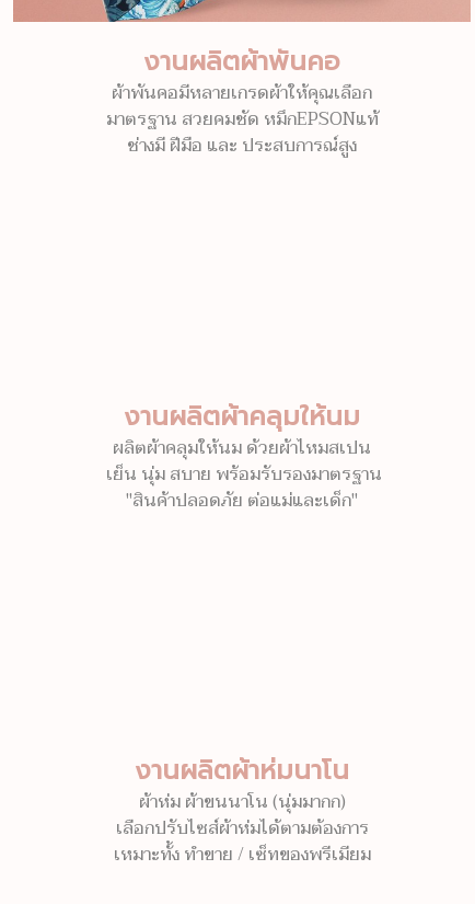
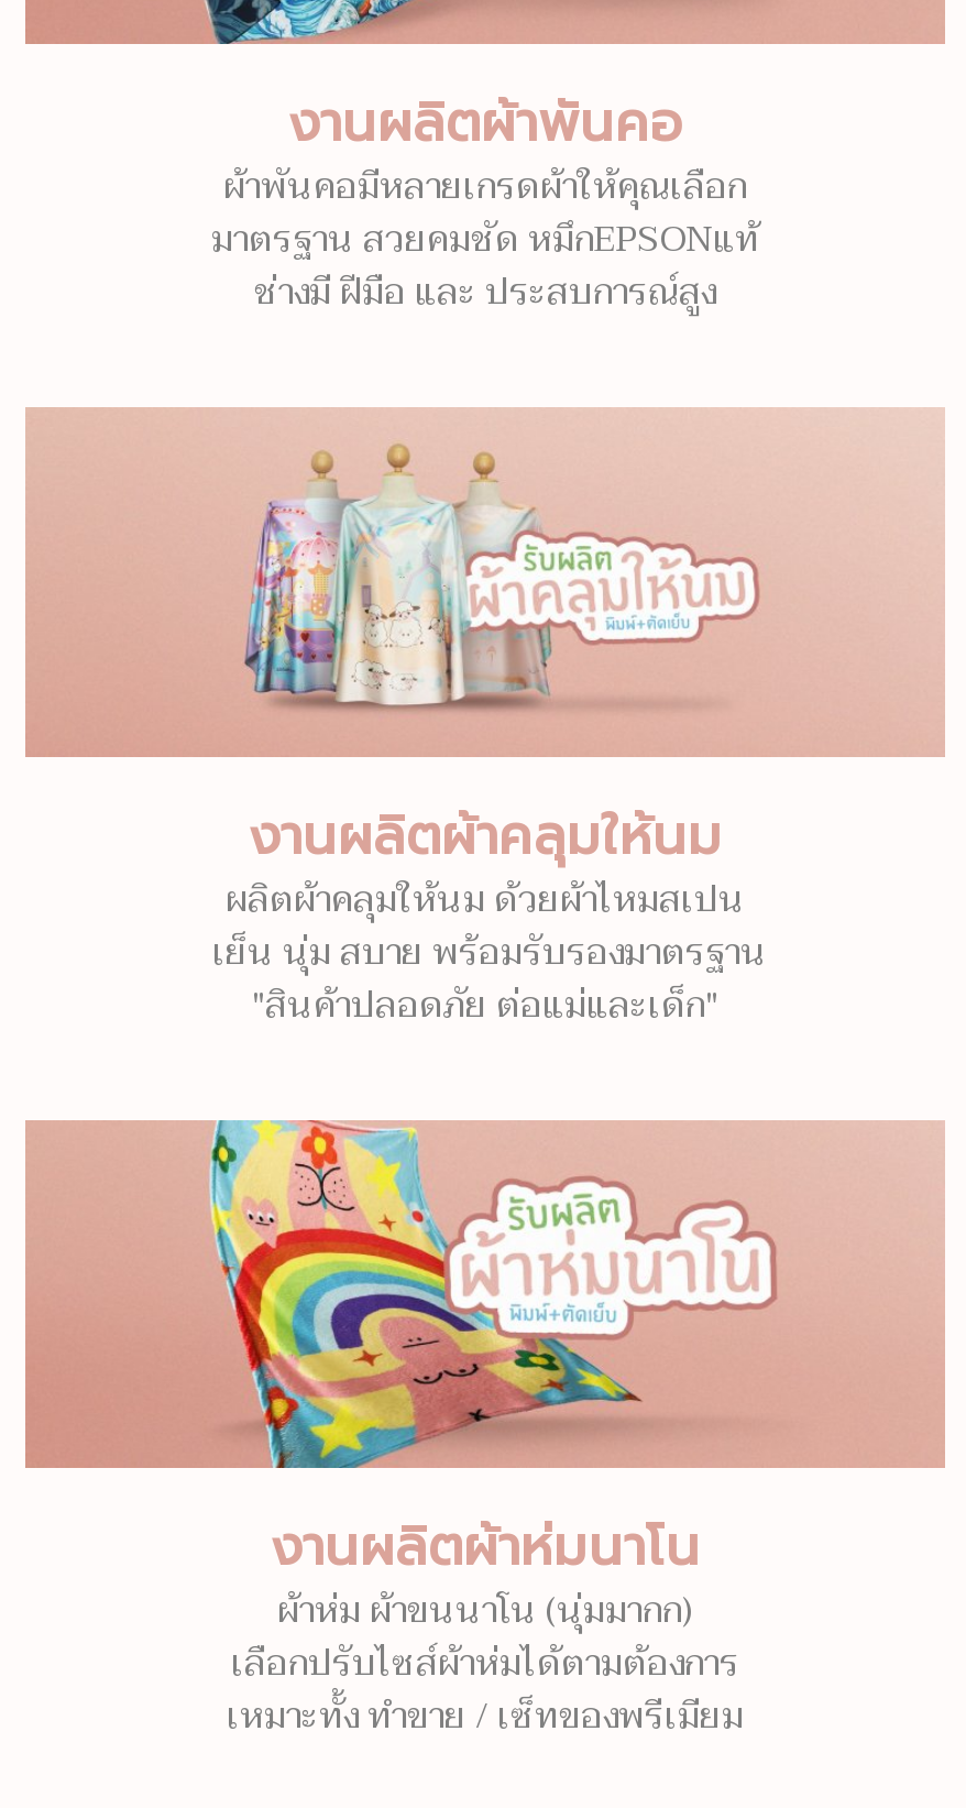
+ [image]

+ [image]
